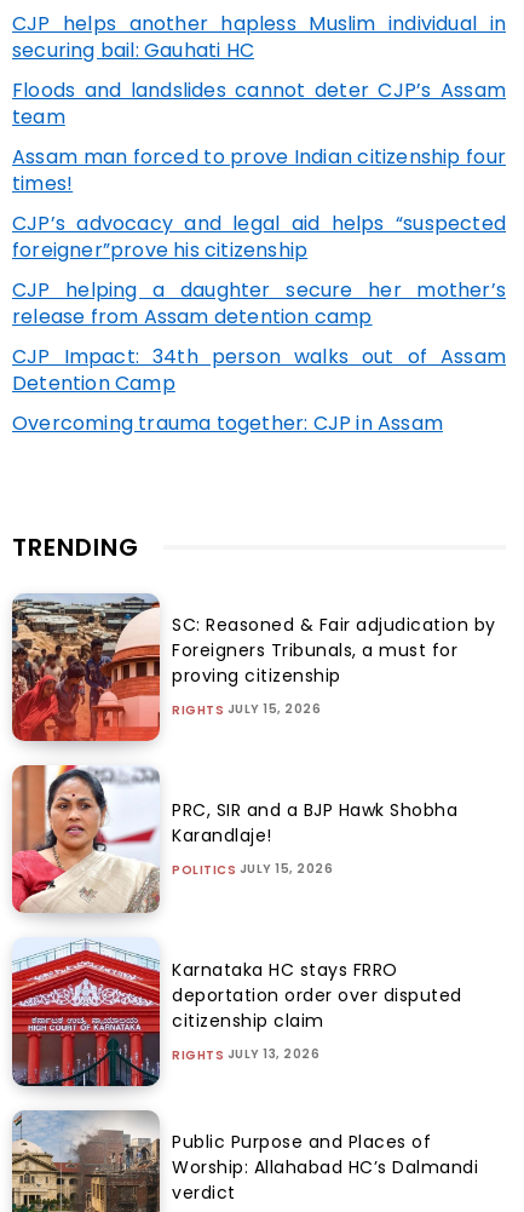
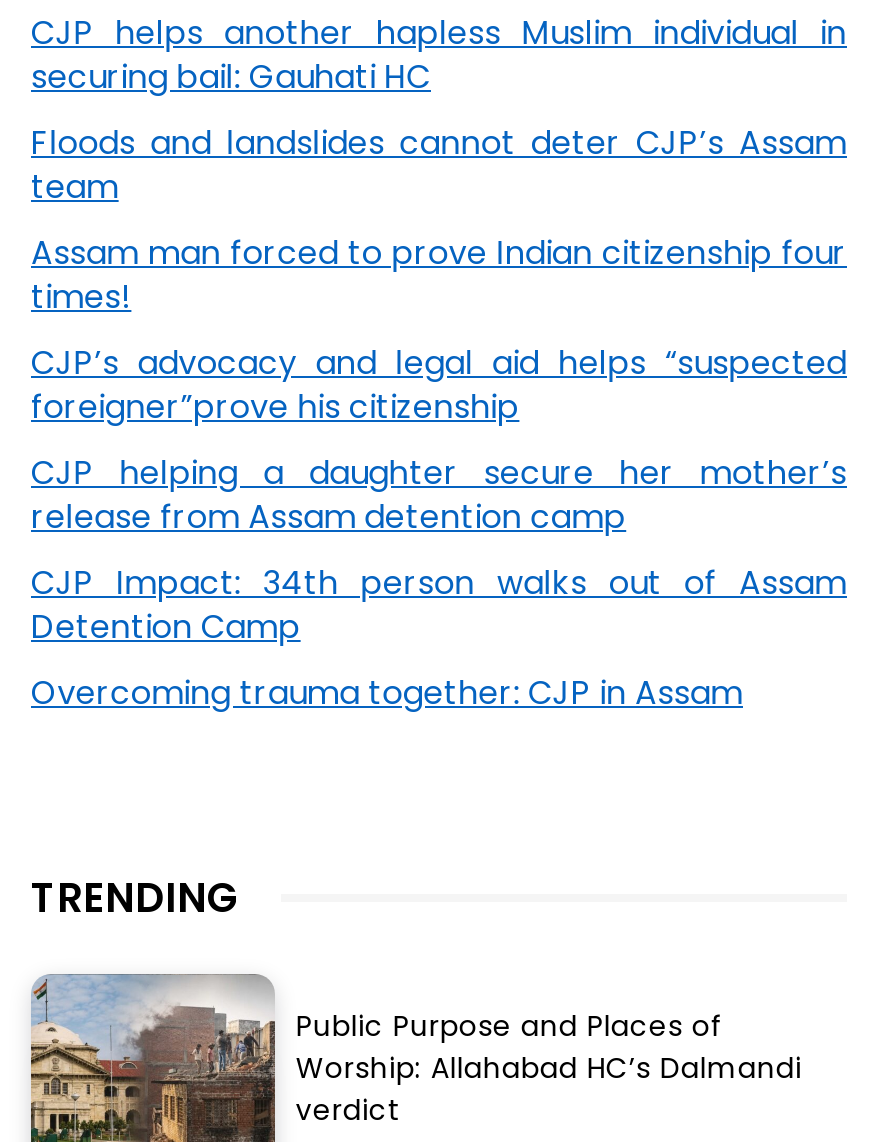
- [image]
- SC: Reasoned & Fair adjudication by
- Foreigners Tribunals, a must for
- proving citizenship
- RIGHTS JULY 15, 2026

- [image]
- PRC, SIR and a BJP Hawk Shobha
- Karandlaje!
- POLITICS JULY 15, 2026

- [image]
- Karnataka HC stays FRRO
- deportation order over disputed
- citizenship claim
- RIGHTS JULY 13, 2026
